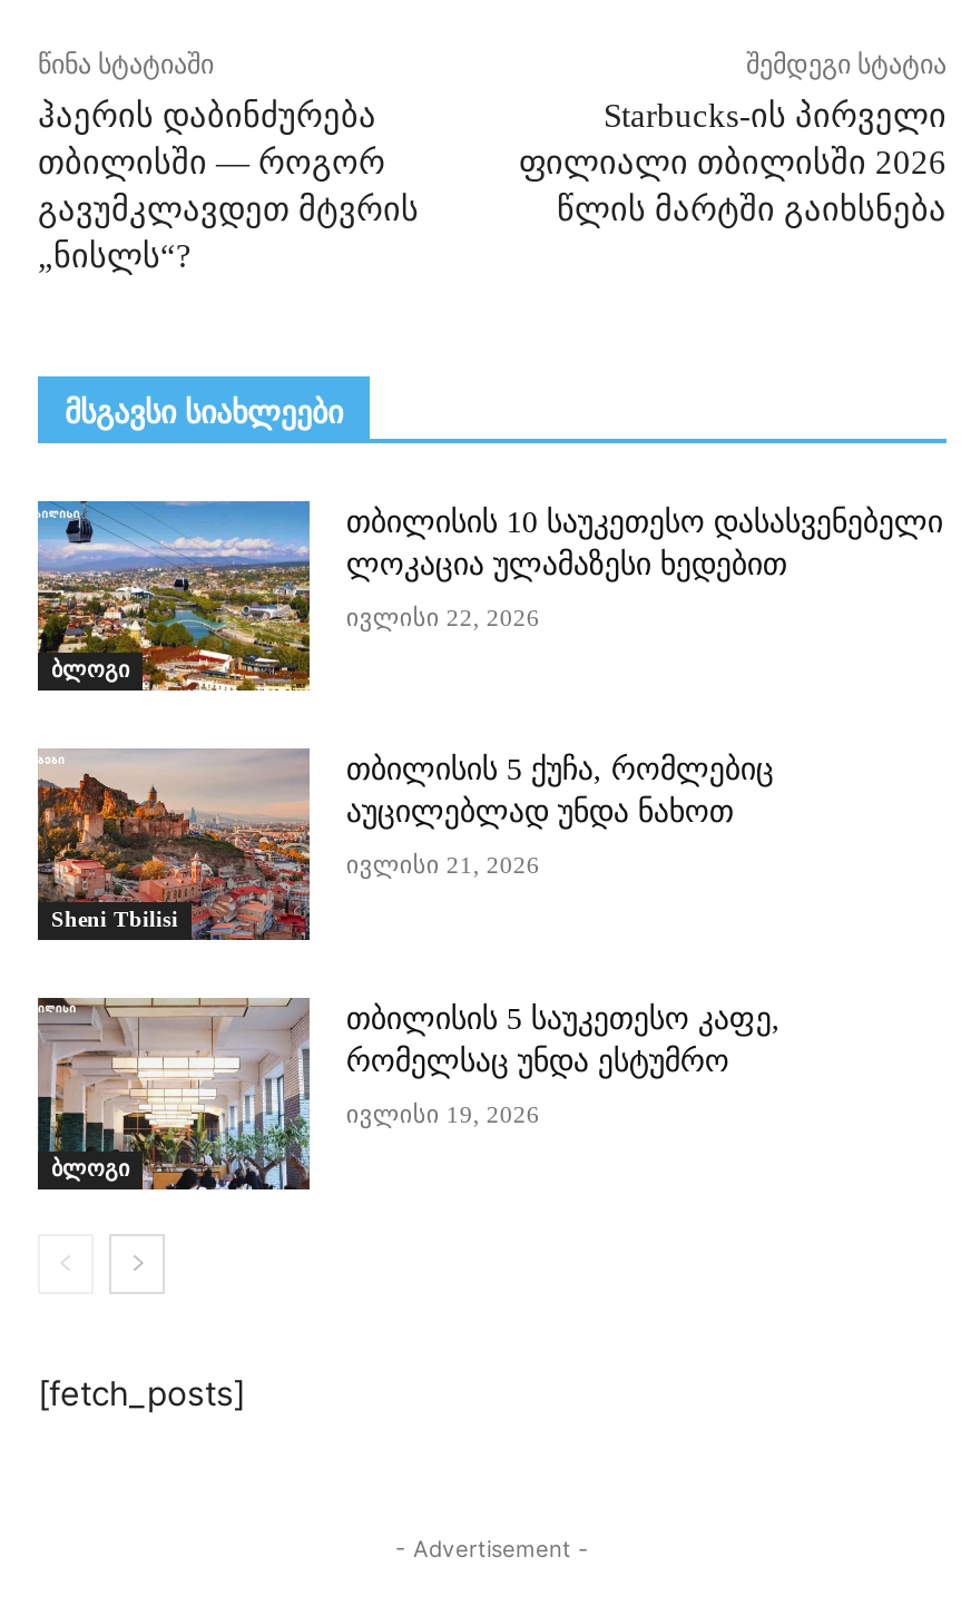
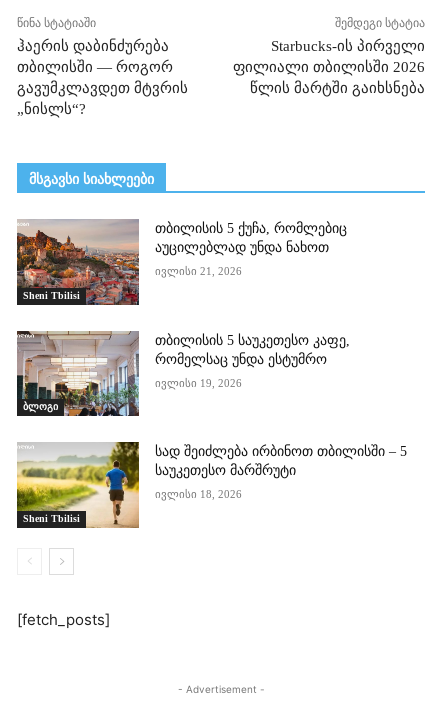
- [image]
- ბლოგი

- თბილისის 10 საუკეთესო დასასვენებელი
- ლოკაცია ულამაზესი ხედებით
- ივლისი 22, 2026

moved up: [image] | Sheni Tbilisi | თბილისის 5 ქუჩა, რომლებიც | ... | რომელსაც უნდა ესტუმრო | ივლისი 19, 2026

+ [image]
+ Sheni Tbilisi

+ სად შეიძლება ირბინოთ თბილისში – 5
+ საუკეთესო მარშრუტი
+ ივლისი 18, 2026
